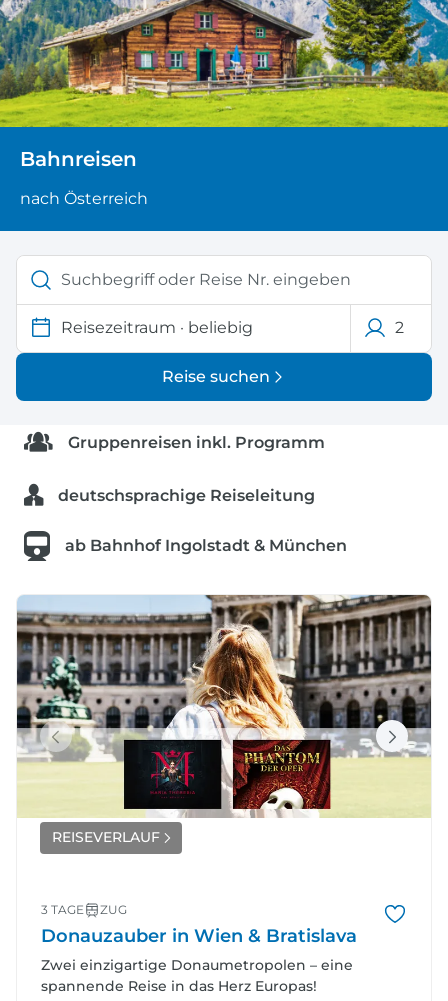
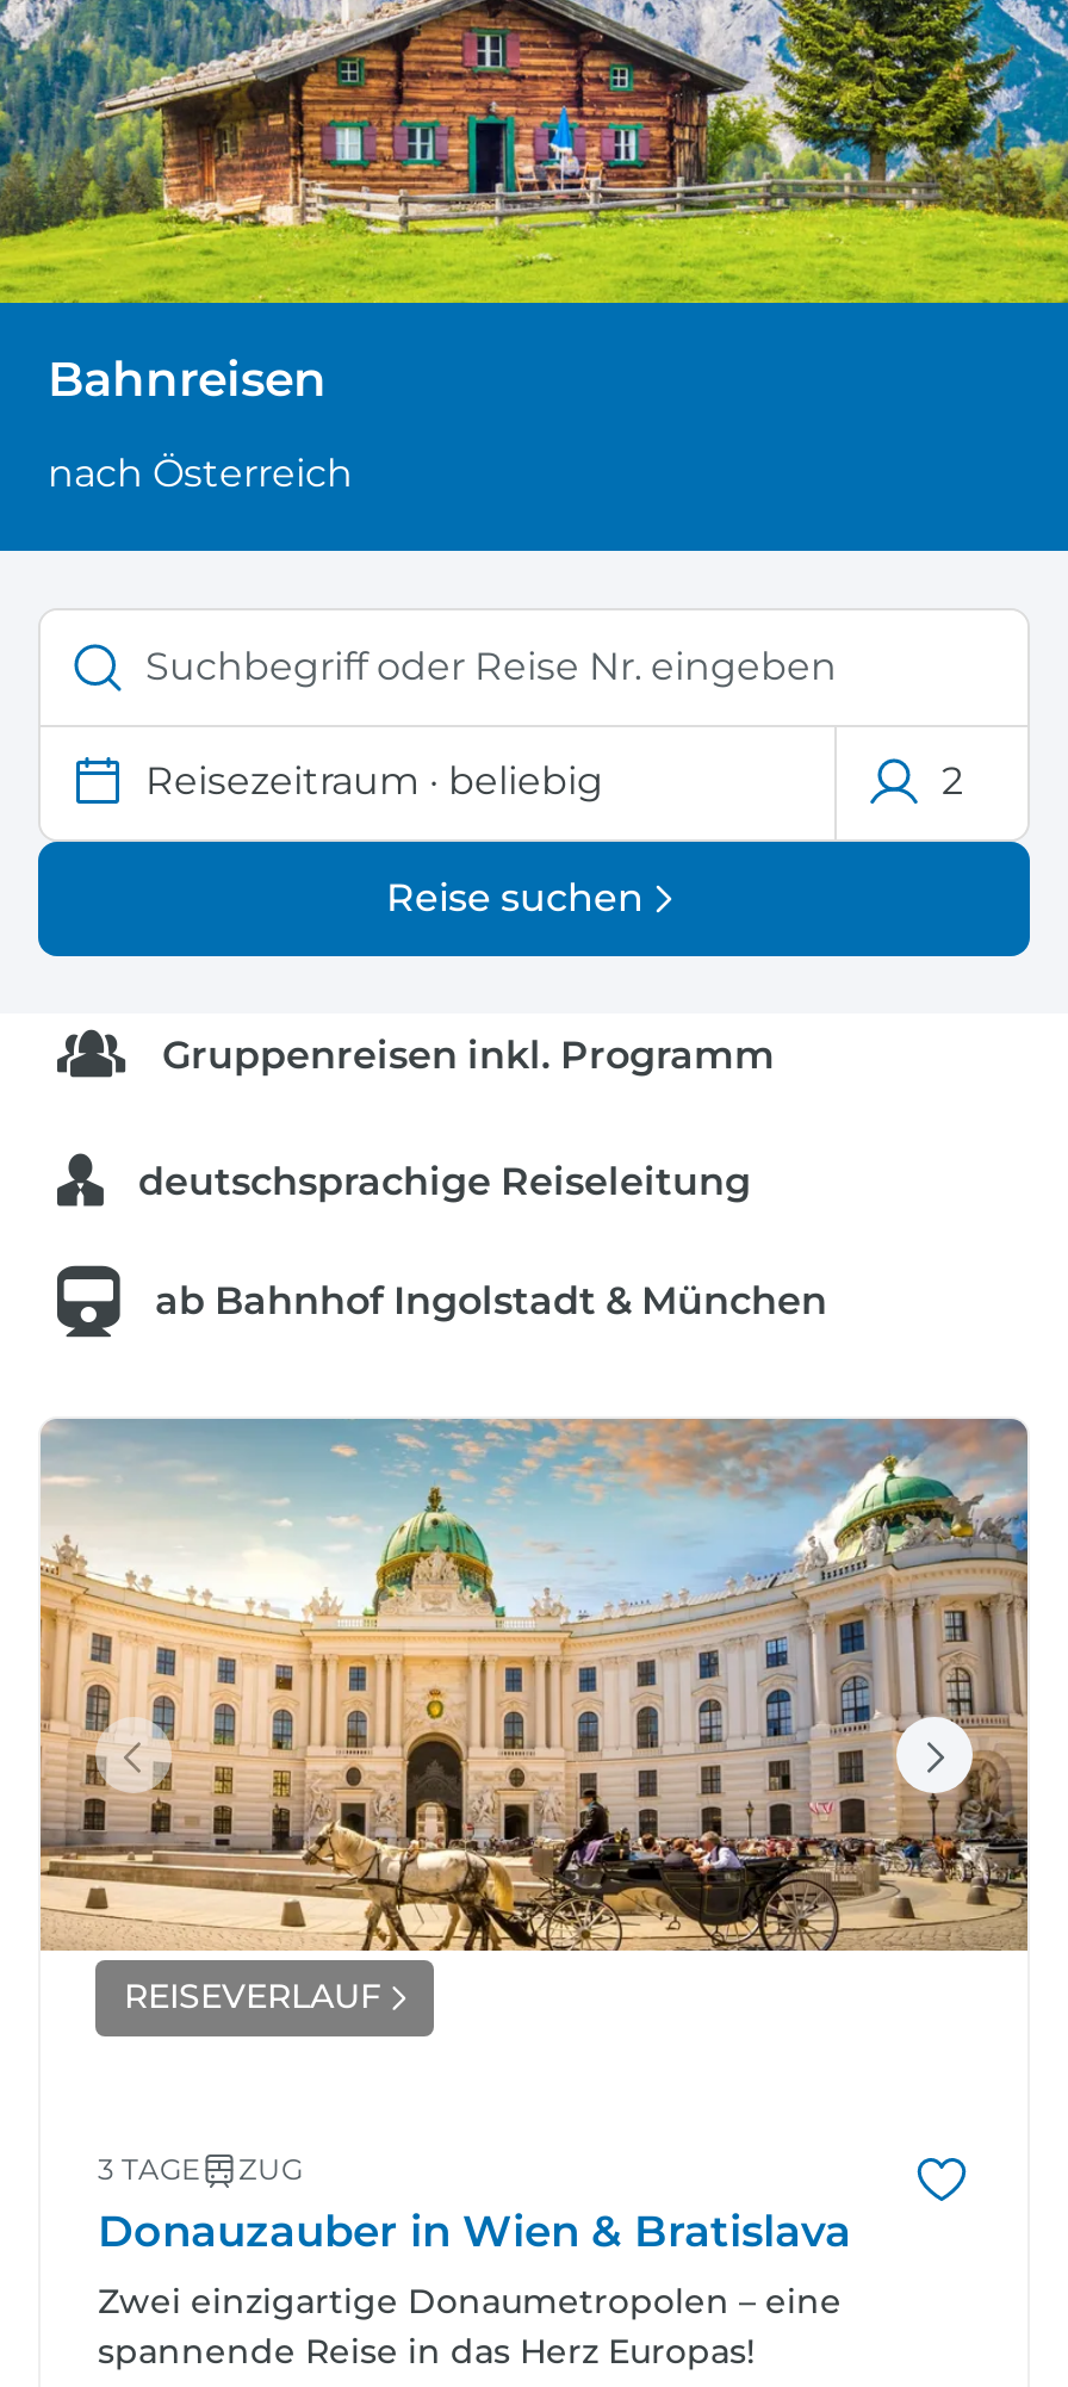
- [image]
+ [image]
